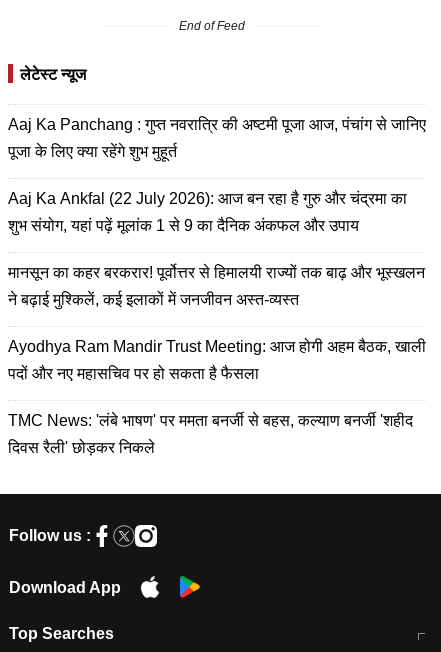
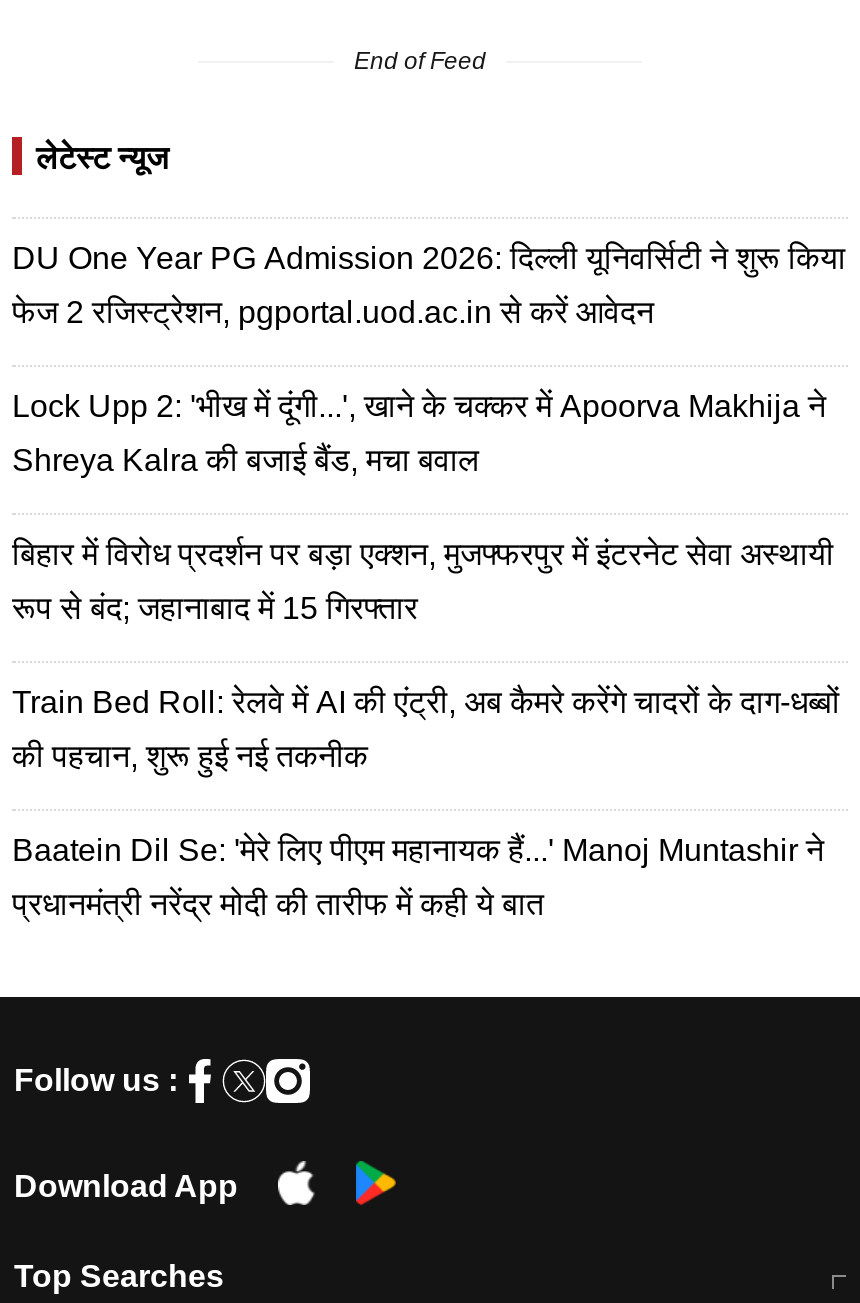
- Aaj Ka Panchang : गुप्त नवरात्रि की अष्टमी पूजा आज, पंचांग से जानिए
+ DU One Year PG Admission 2026: दिल्ली यूनिवर्सिटी ने शुरू किया

- पूजा के लिए क्या रहेंगे शुभ मुहूर्त
+ फेज 2 रजिस्ट्रेशन, pgportal.uod.ac.in से करें आवेदन

- Aaj Ka Ankfal (22 July 2026): आज बन रहा है गुरु और चंद्रमा का
+ Lock Upp 2: 'भीख में दूंगी...', खाने के चक्कर में Apoorva Makhija ने

- शुभ संयोग, यहां पढ़ें मूलांक 1 से 9 का दैनिक अंकफल और उपाय
+ Shreya Kalra की बजाई बैंड, मचा बवाल

- मानसून का कहर बरकरार! पूर्वोत्तर से हिमालयी राज्यों तक बाढ़ और भूस्खलन
+ बिहार में विरोध प्रदर्शन पर बड़ा एक्शन, मुजफ्फरपुर में इंटरनेट सेवा अस्थायी

- ने बढ़ाई मुश्किलें, कई इलाकों में जनजीवन अस्त-व्यस्त
+ रूप से बंद; जहानाबाद में 15 गिरफ्तार

- Ayodhya Ram Mandir Trust Meeting: आज होगी अहम बैठक, खाली
+ Train Bed Roll: रेलवे में AI की एंट्री, अब कैमरे करेंगे चादरों के दाग-धब्बों

- पदों और नए महासचिव पर हो सकता है फैसला
+ की पहचान, शुरू हुई नई तकनीक

- TMC News: 'लंबे भाषण' पर ममता बनर्जी से बहस, कल्याण बनर्जी 'शहीद
+ Baatein Dil Se: 'मेरे लिए पीएम महानायक हैं...' Manoj Muntashir ने

- दिवस रैली' छोड़कर निकले
+ प्रधानमंत्री नरेंद्र मोदी की तारीफ में कही ये बात
